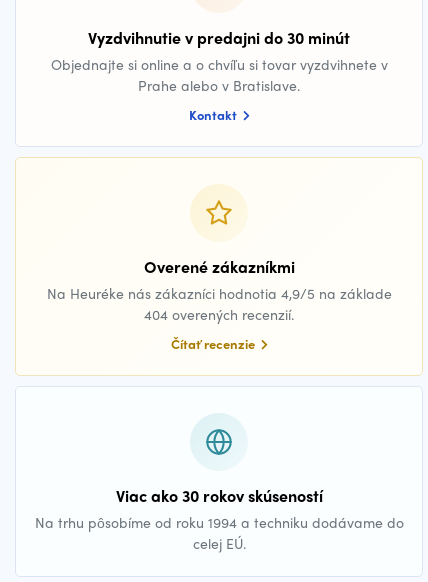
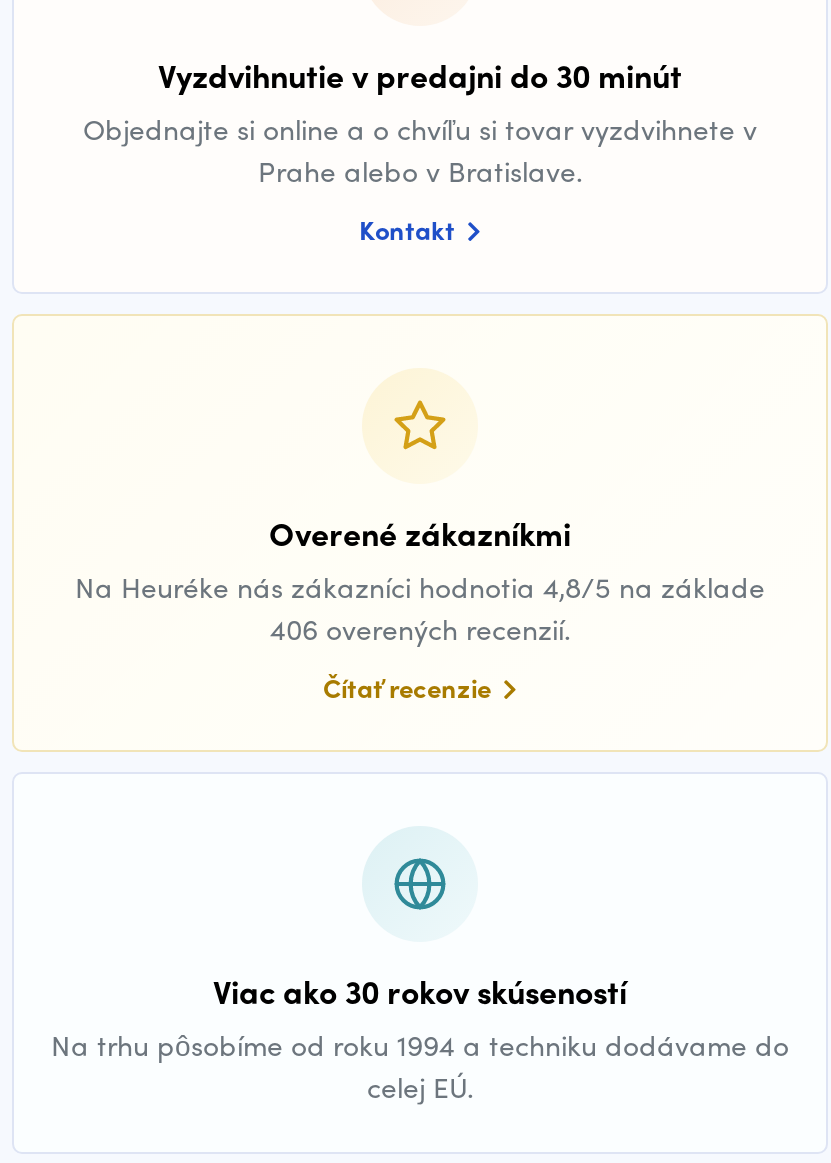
- Na Heuréke nás zákazníci hodnotia 4,9/5 na základe
+ Na Heuréke nás zákazníci hodnotia 4,8/5 na základe

- 404 overených recenzií.
+ 406 overených recenzií.
